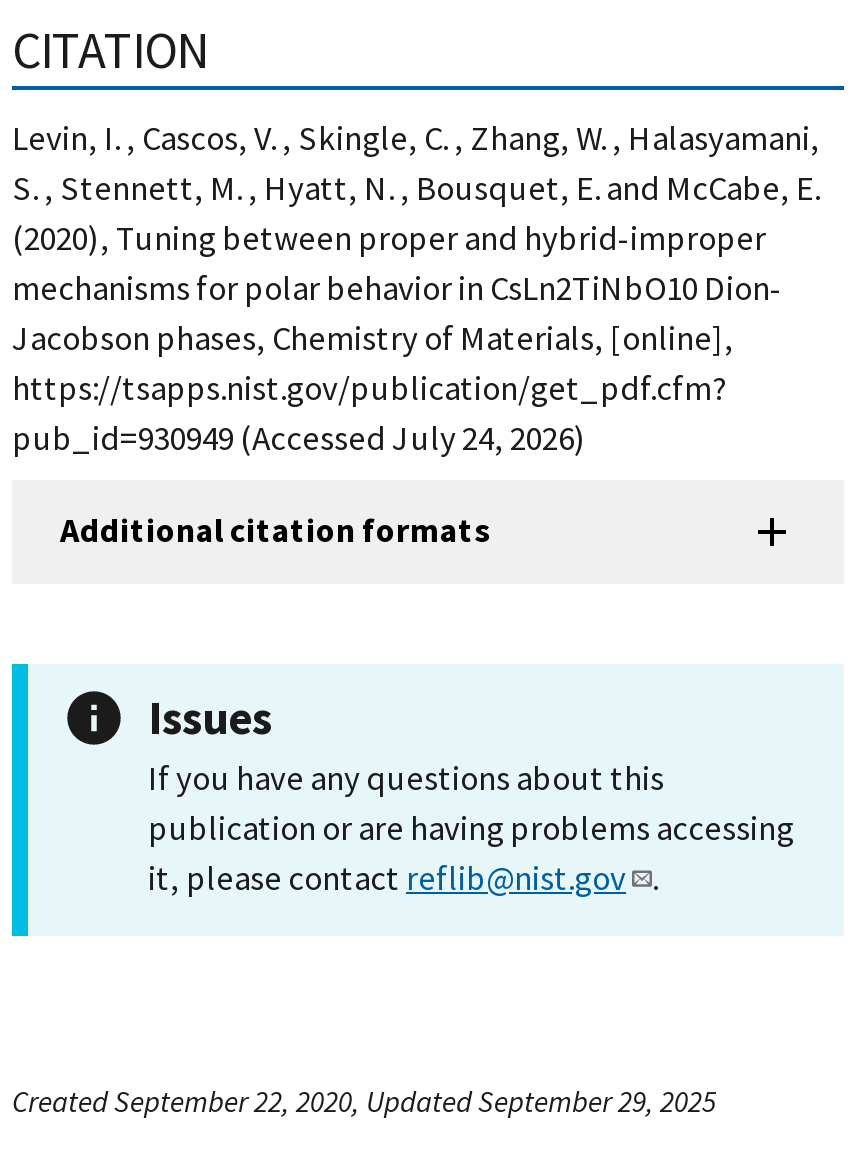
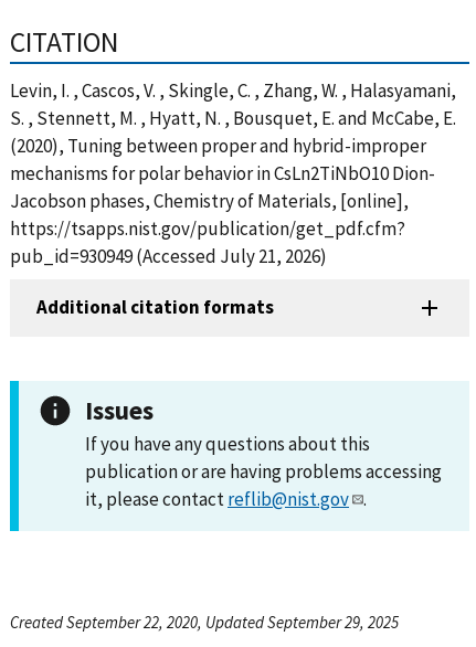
- pub_id=930949 (Accessed July 24, 2026)
+ pub_id=930949 (Accessed July 21, 2026)
